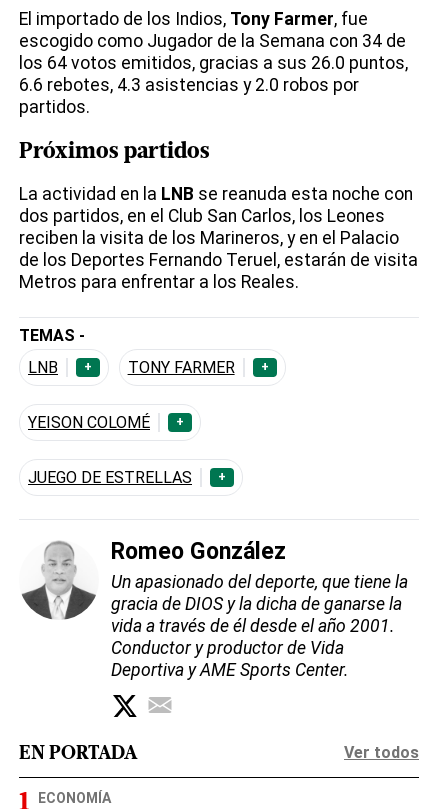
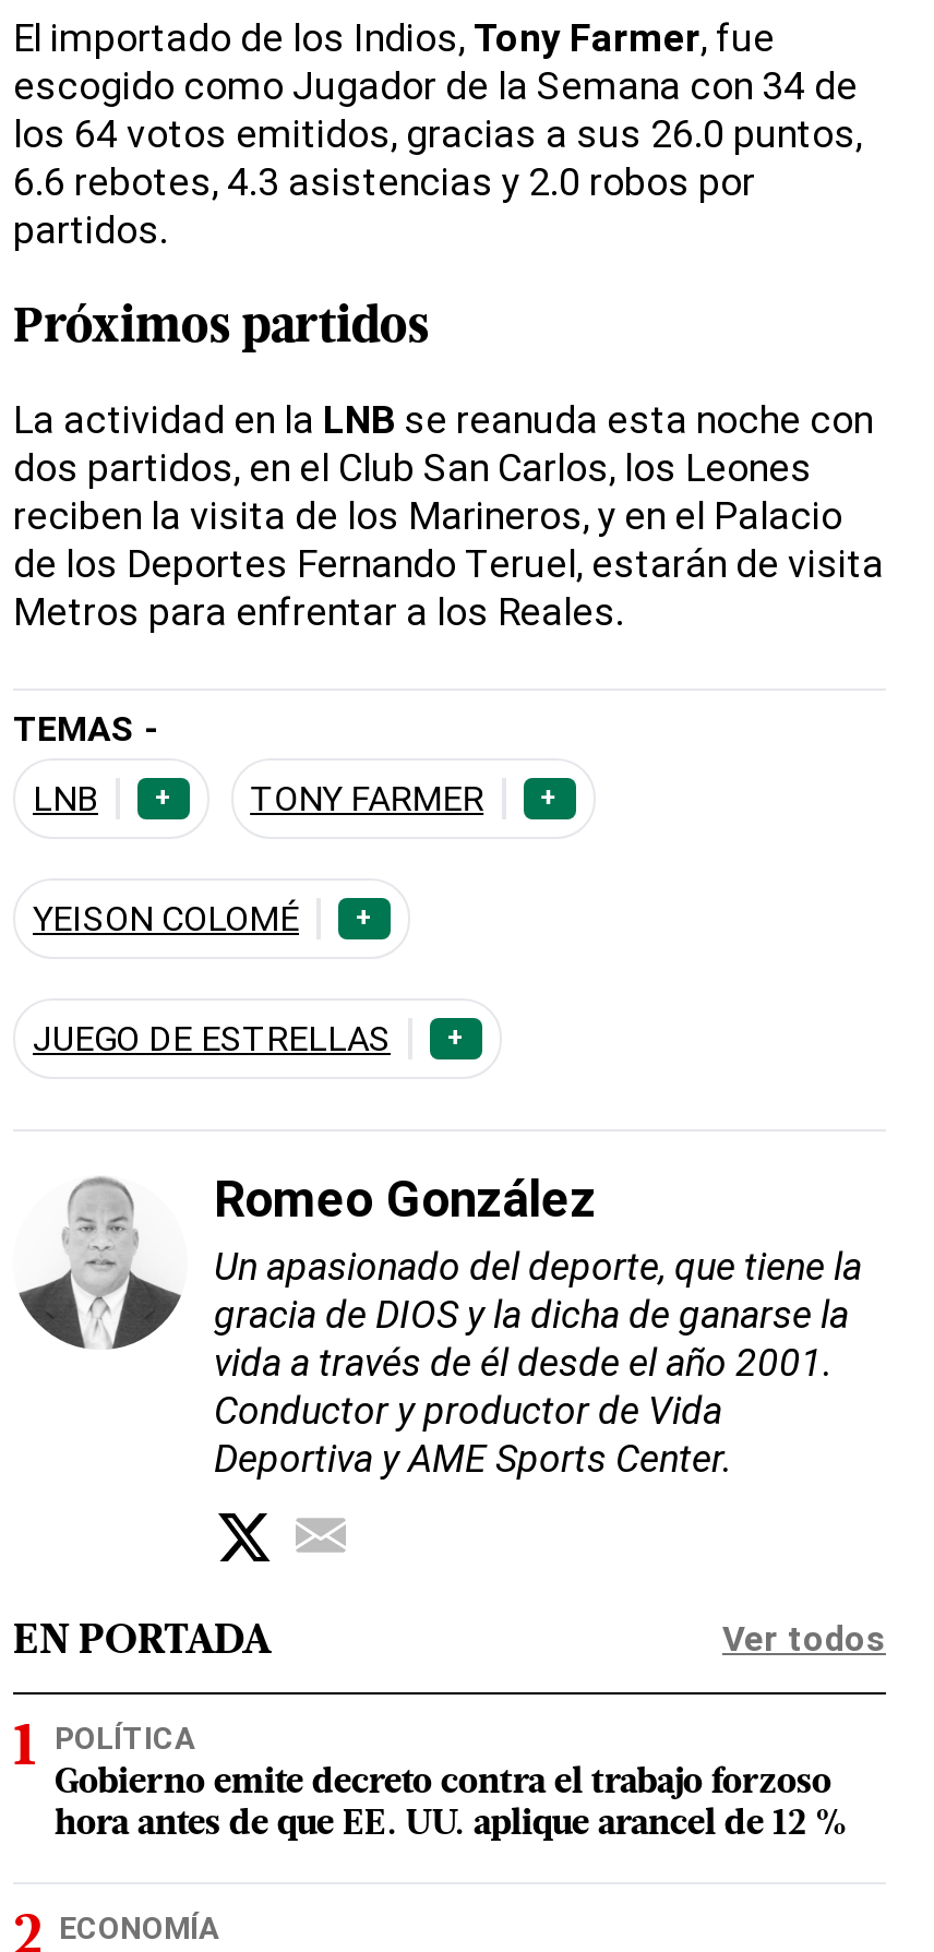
+ POLÍTICA
+ Gobierno emite decreto contra el trabajo forzoso
+ hora antes de que EE. UU. aplique arancel de 12 %
